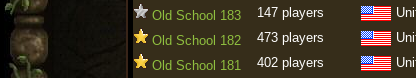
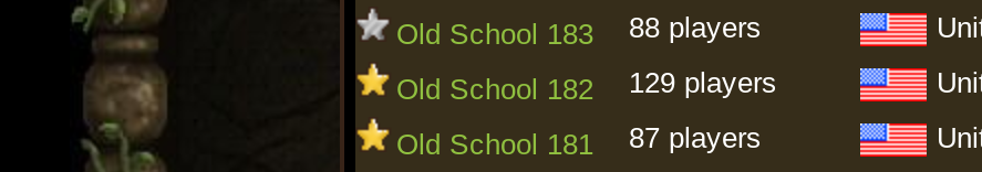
- Old School 183 147 players
+ Old School 183 88 players

- Old School 182 473 players
+ Old School 182 129 players

- Old School 181 402 players
+ Old School 181 87 players
